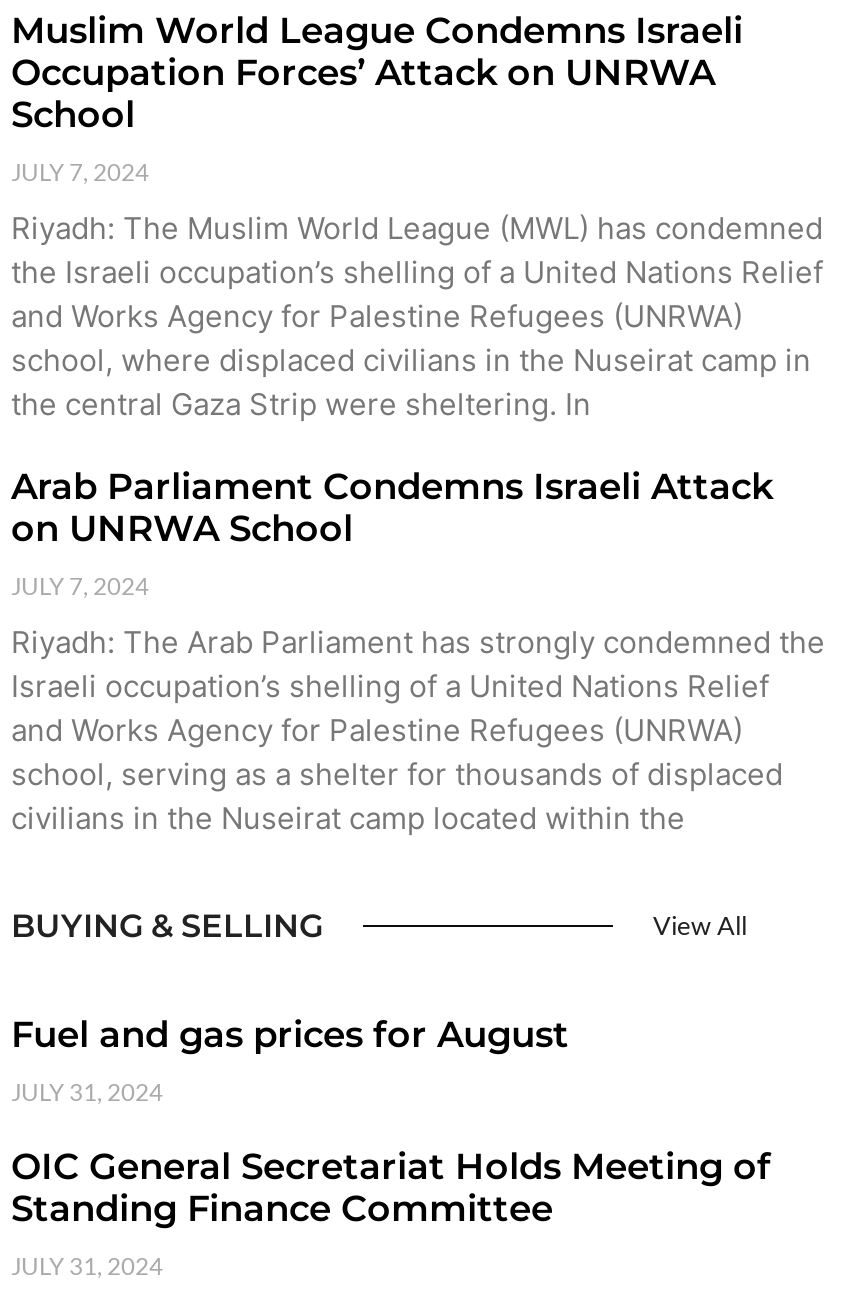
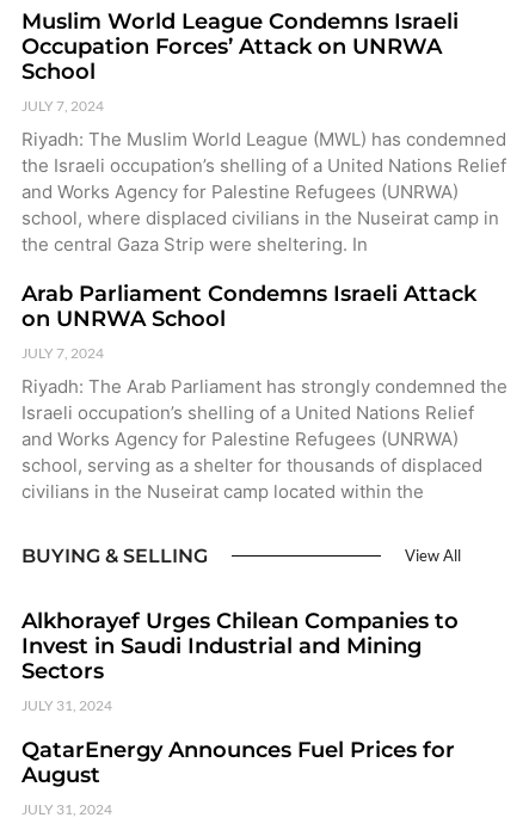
- Fuel and gas prices for August
+ Alkhorayef Urges Chilean Companies to
+ Invest in Saudi Industrial and Mining
+ Sectors

- OIC General Secretariat Holds Meeting of
- Standing Finance Committee
+ QatarEnergy Announces Fuel Prices for
+ August
